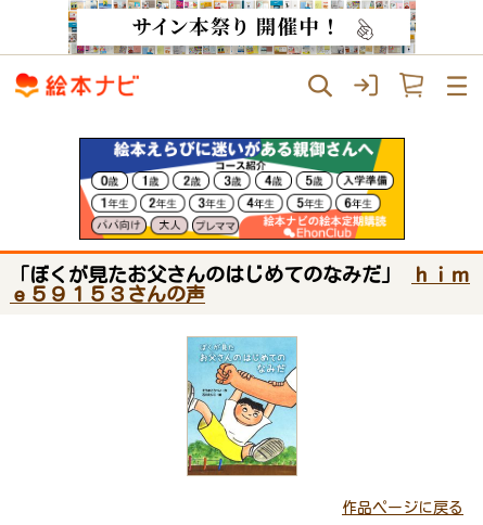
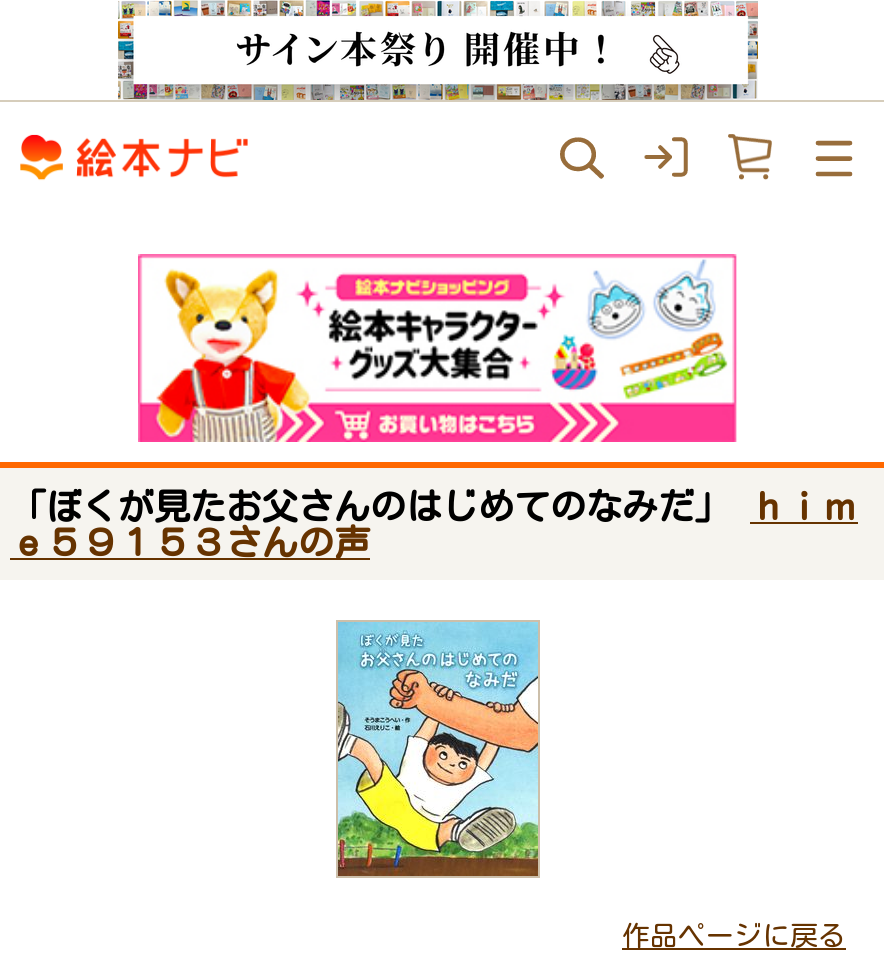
- [image]
+ [image]
